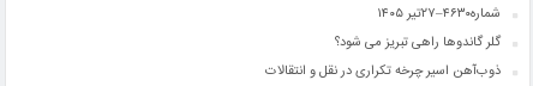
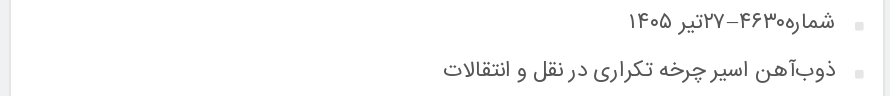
- گلر گاندوها راهی تبریز می شود؟
